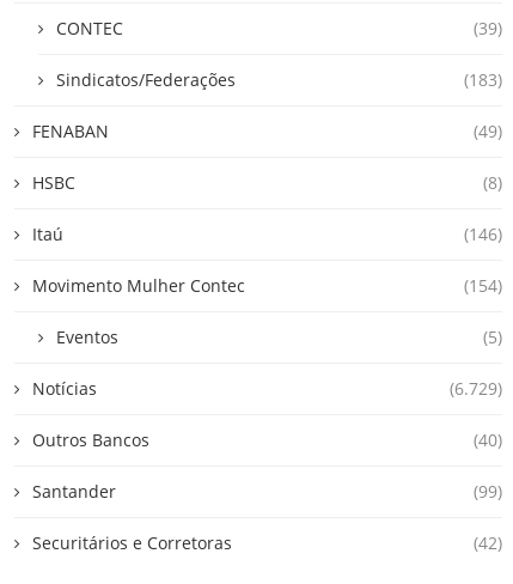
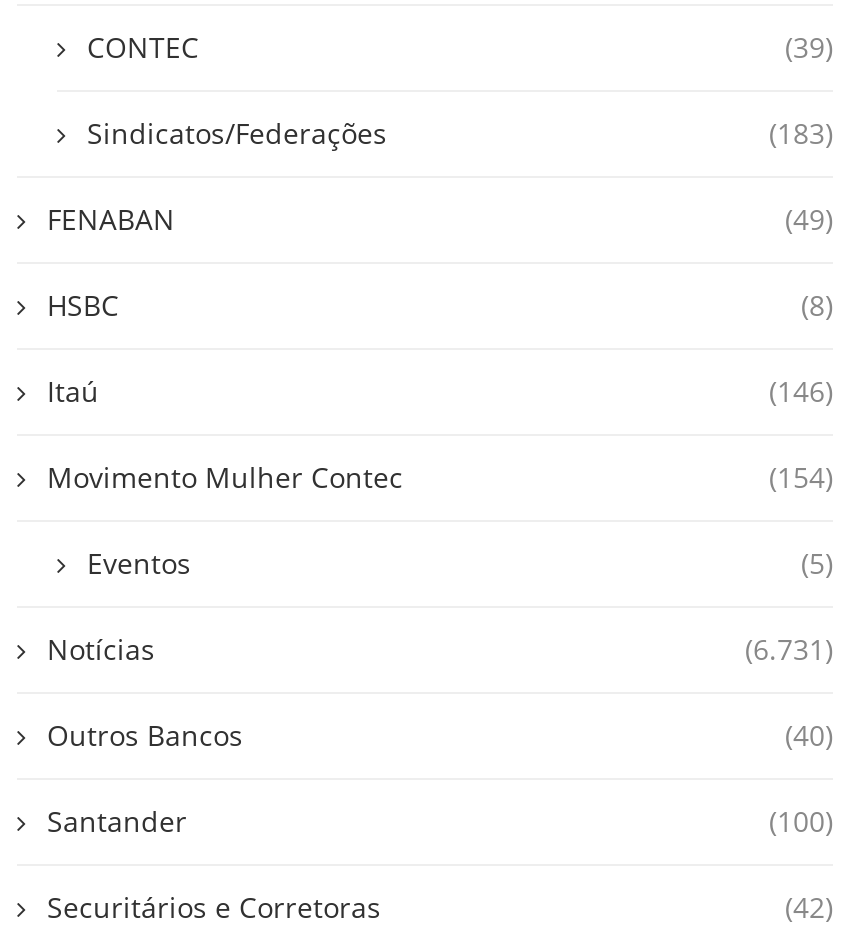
- (6.729)
+ (6.731)

- (99)
+ (100)
